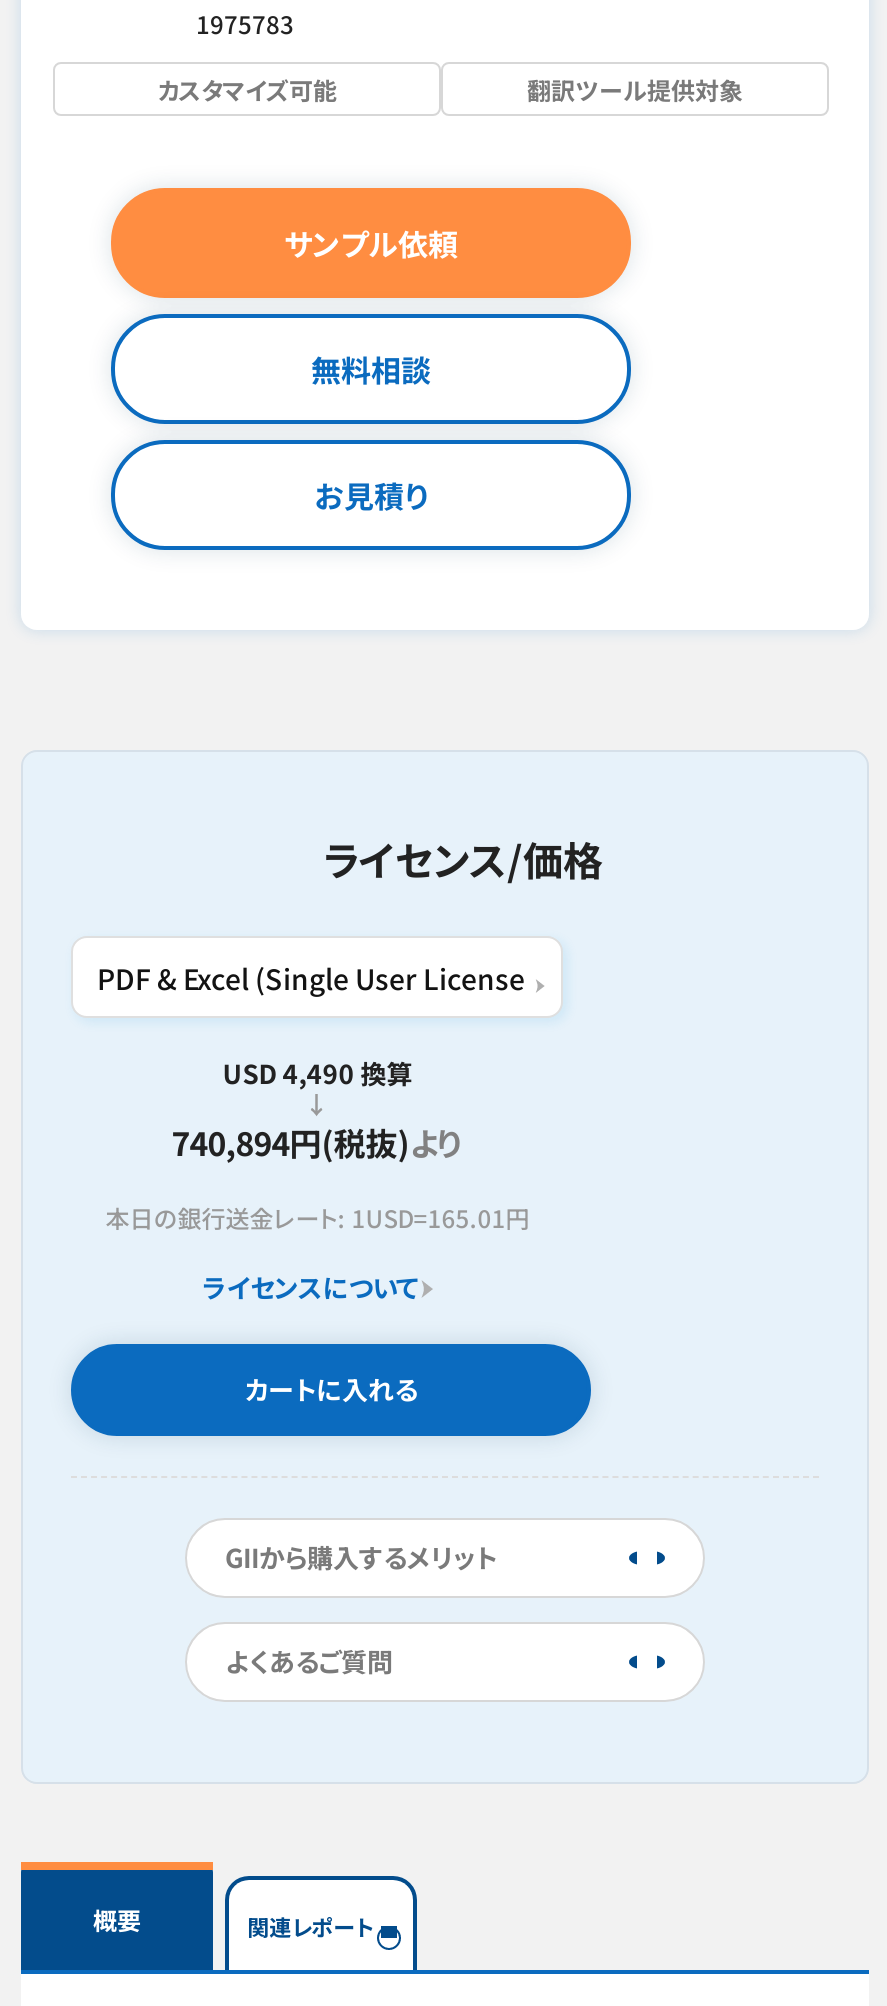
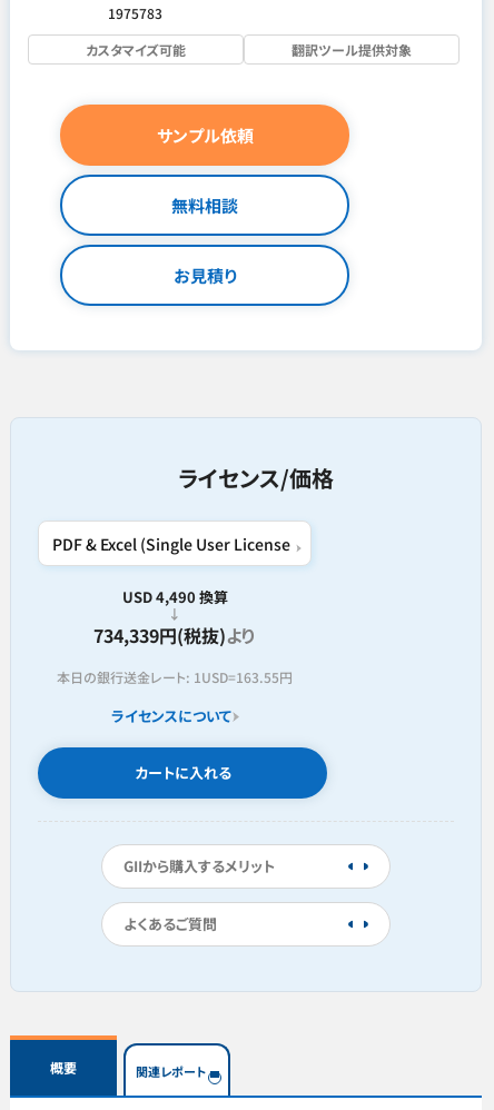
- 740,894円(税抜)より
+ 734,339円(税抜)より

- 本日の銀行送金レート: 1USD=165.01円
+ 本日の銀行送金レート: 1USD=163.55円
